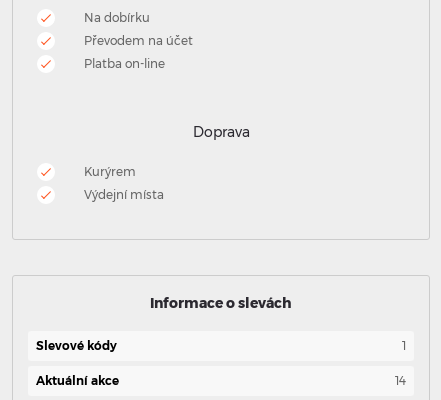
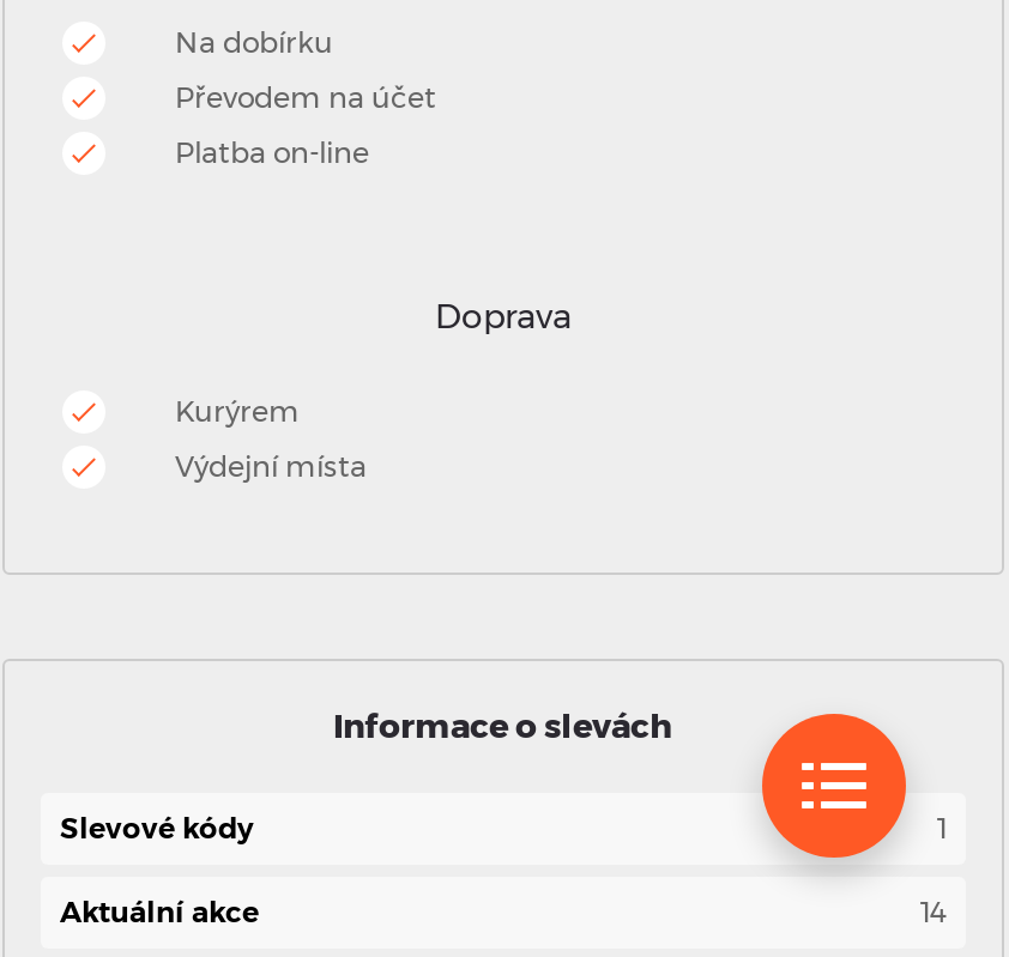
+ [image]
